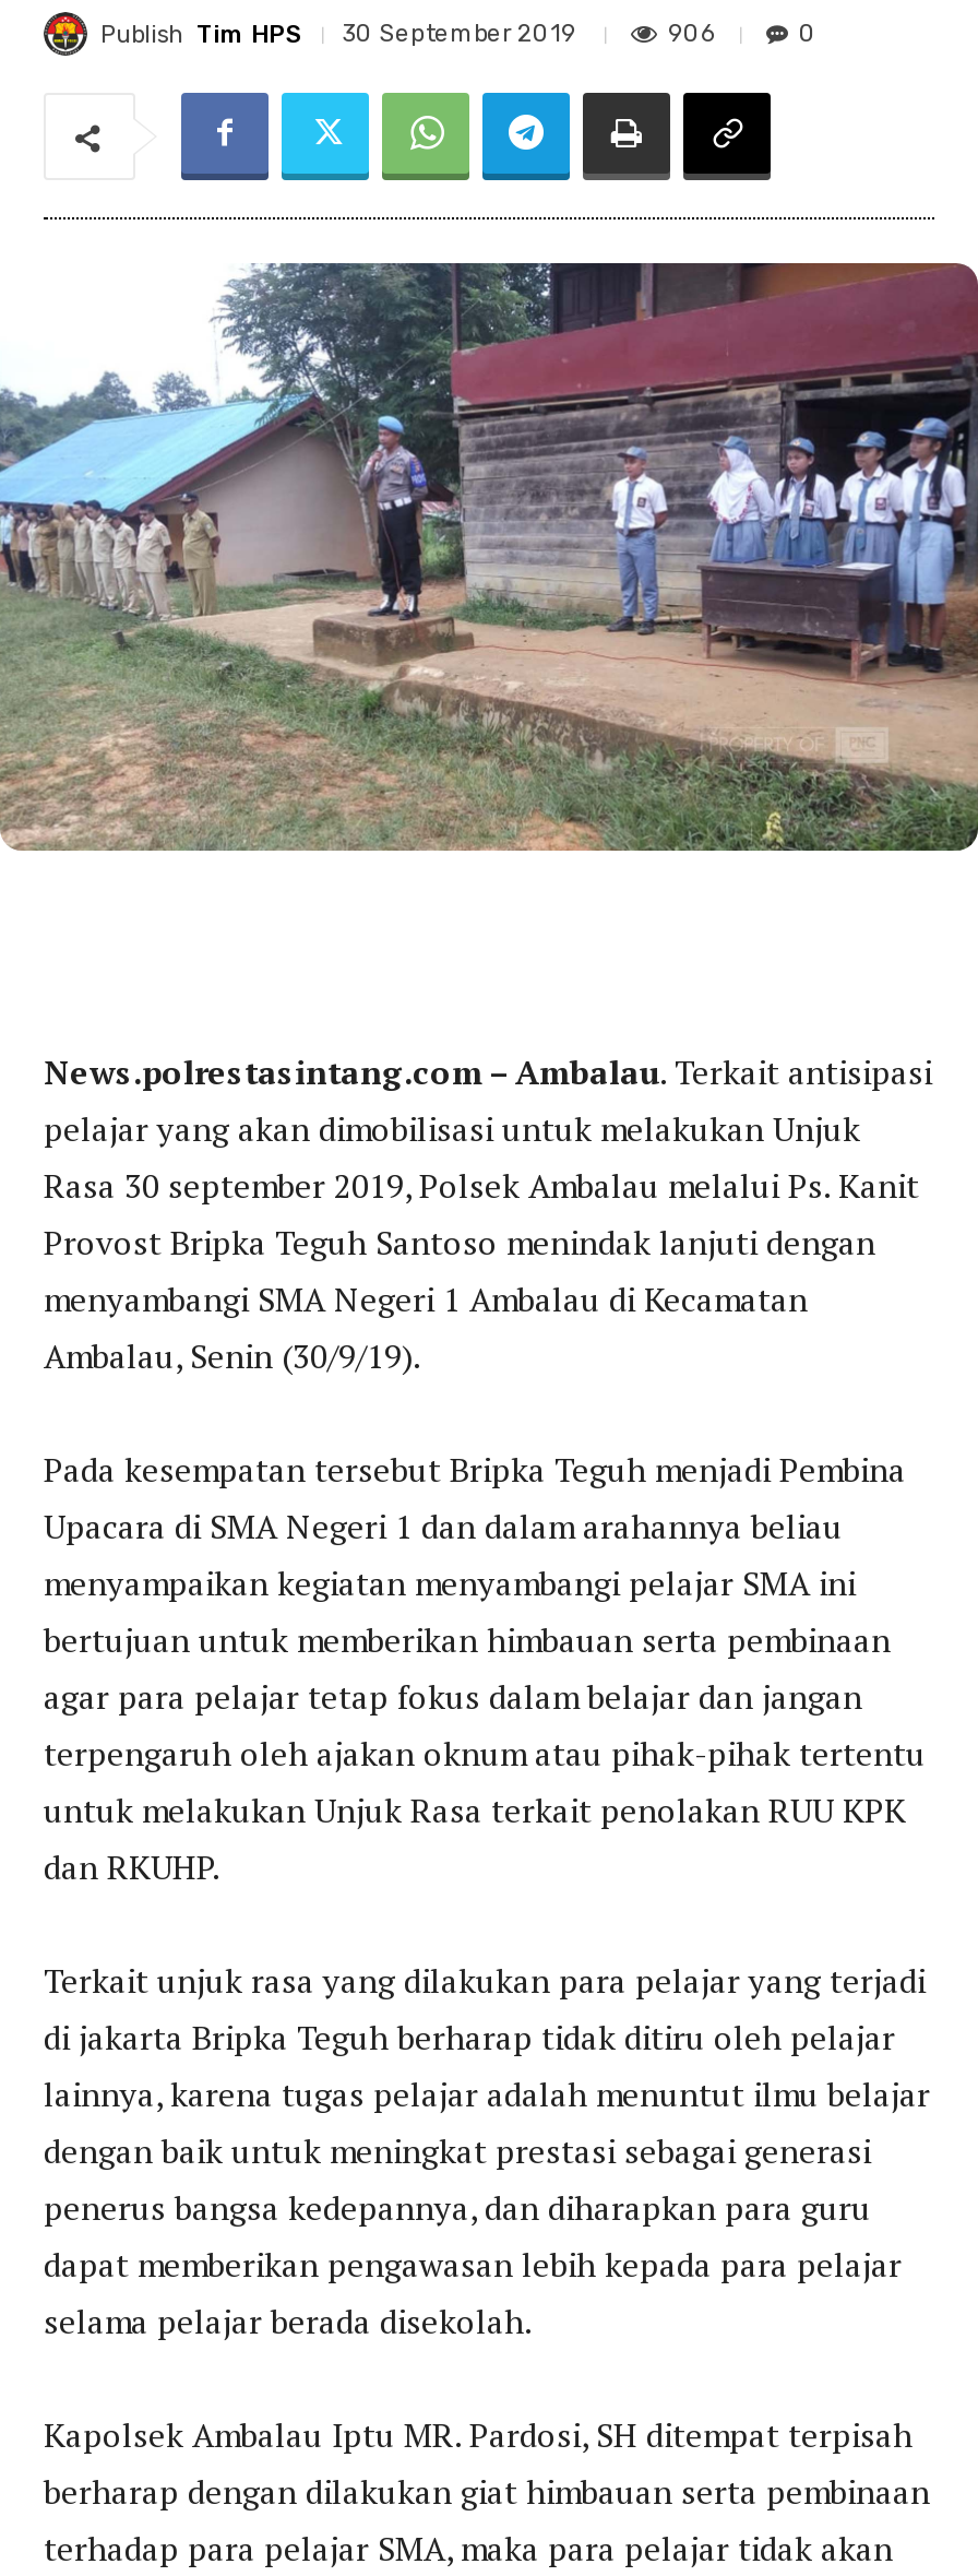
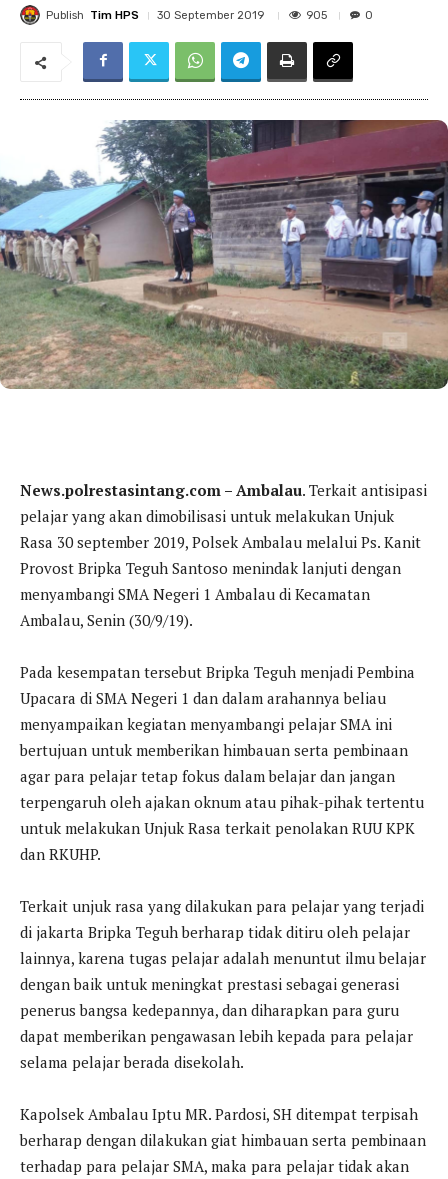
- 906
+ 905
